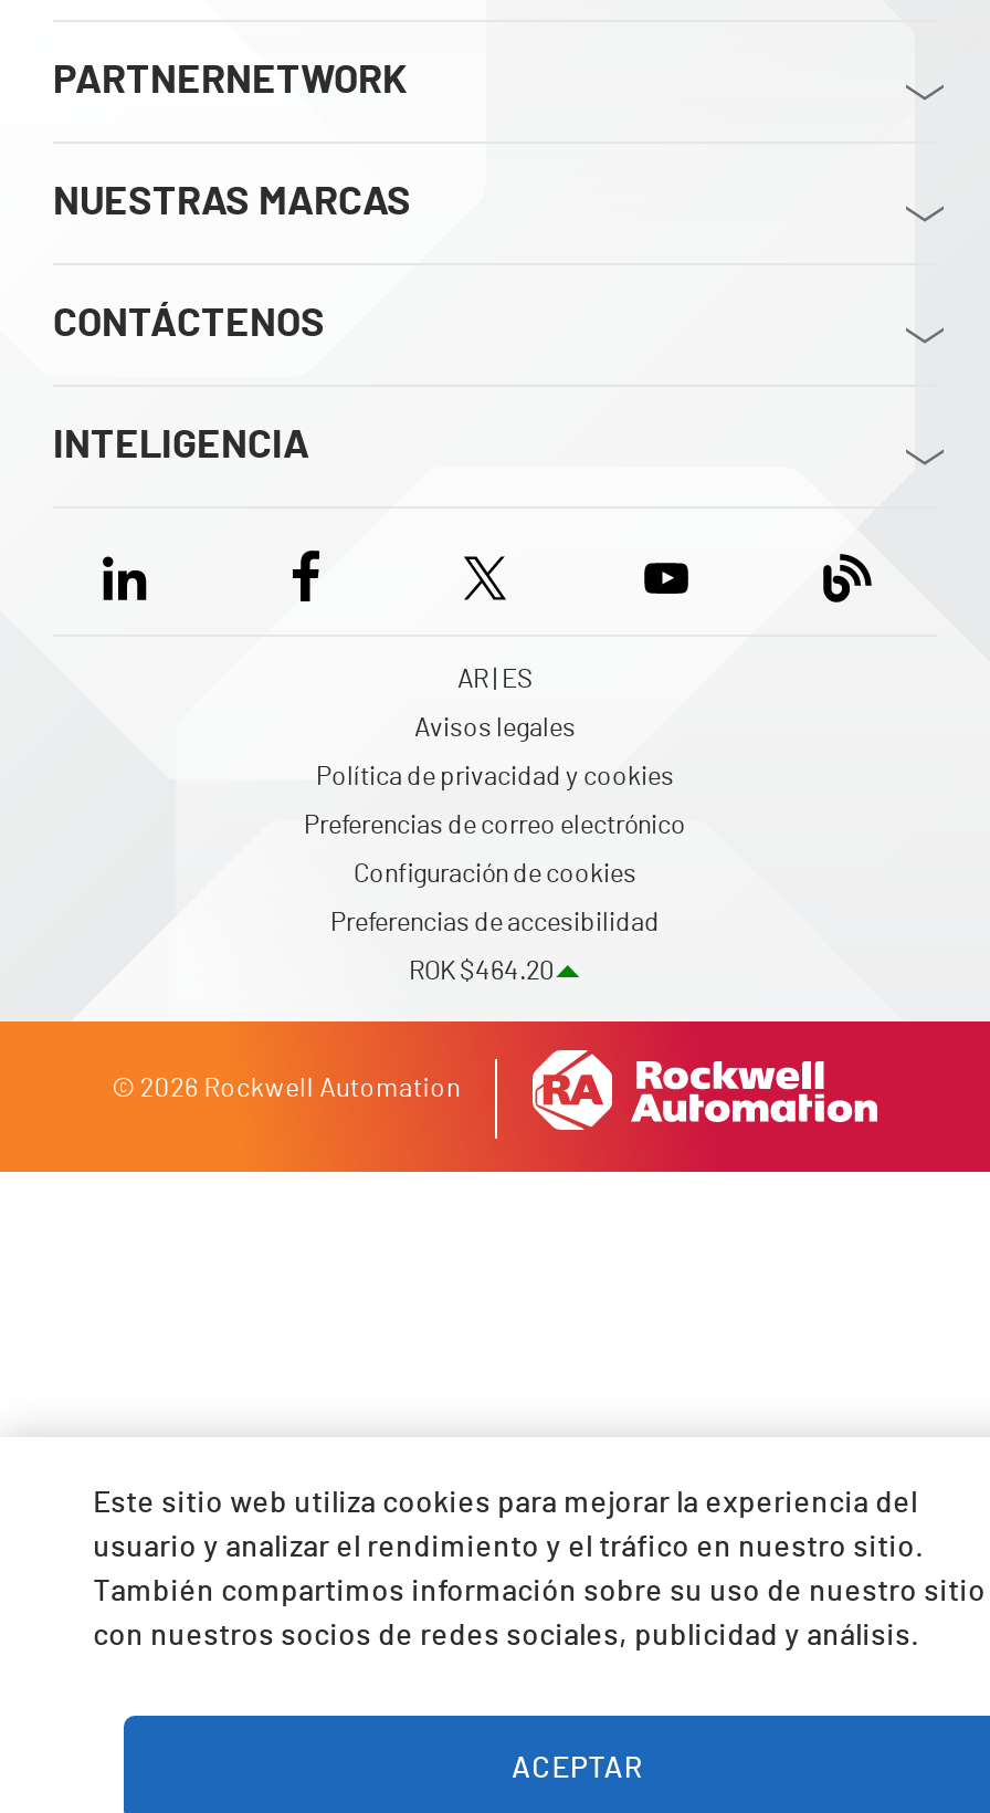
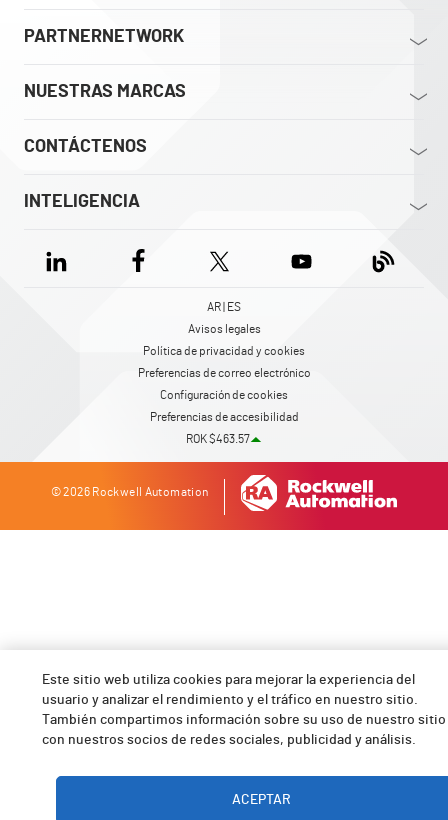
- ROK $464.20
+ ROK $463.57
